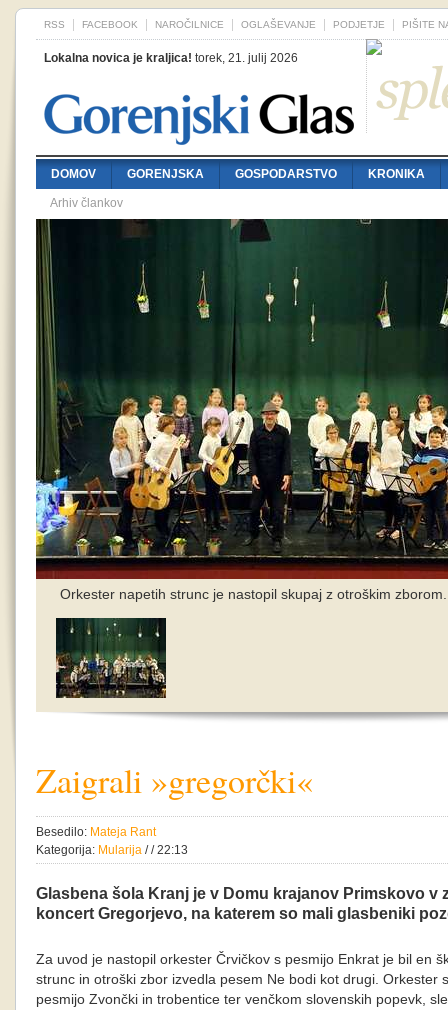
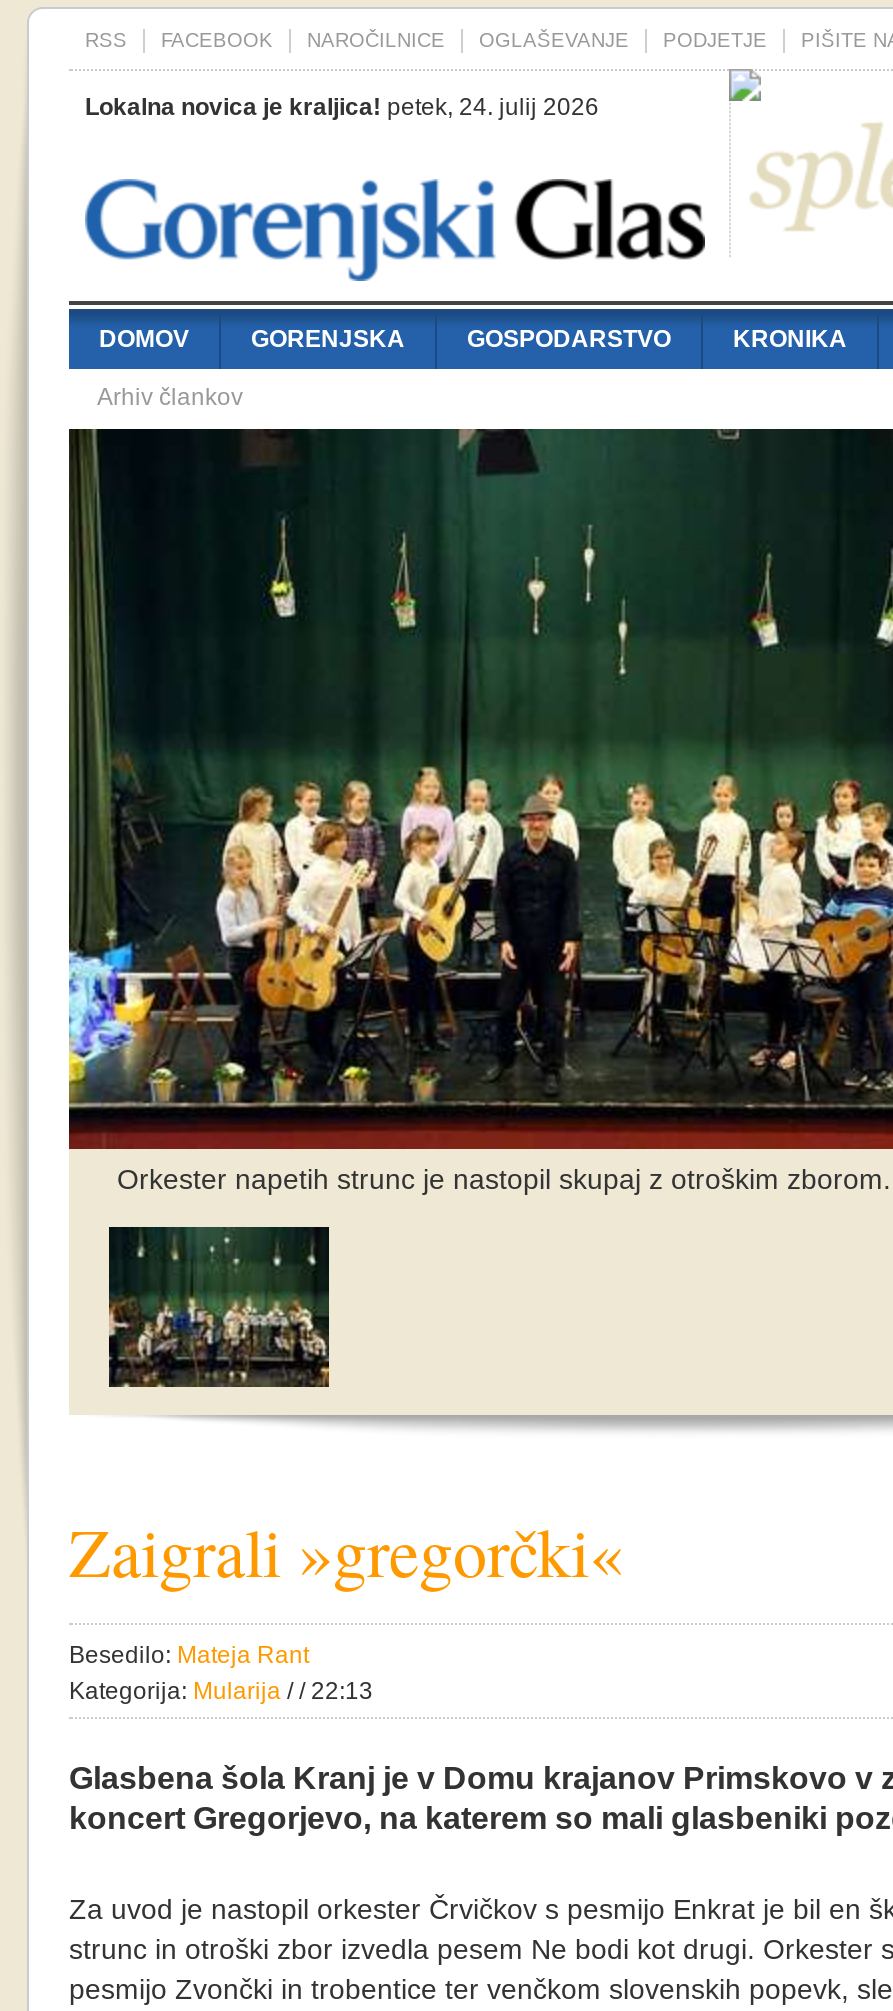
- Lokalna novica je kraljica! torek, 21. julij 2026
+ Lokalna novica je kraljica! petek, 24. julij 2026
